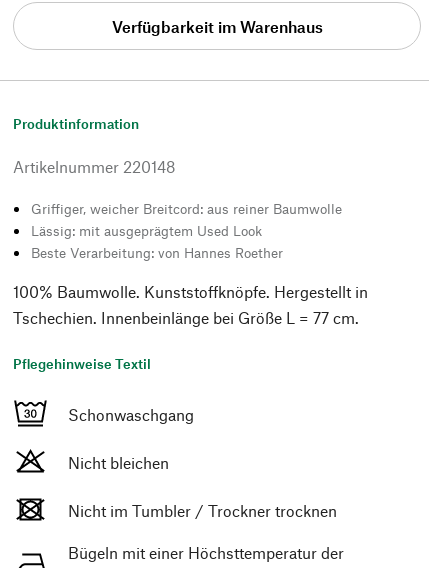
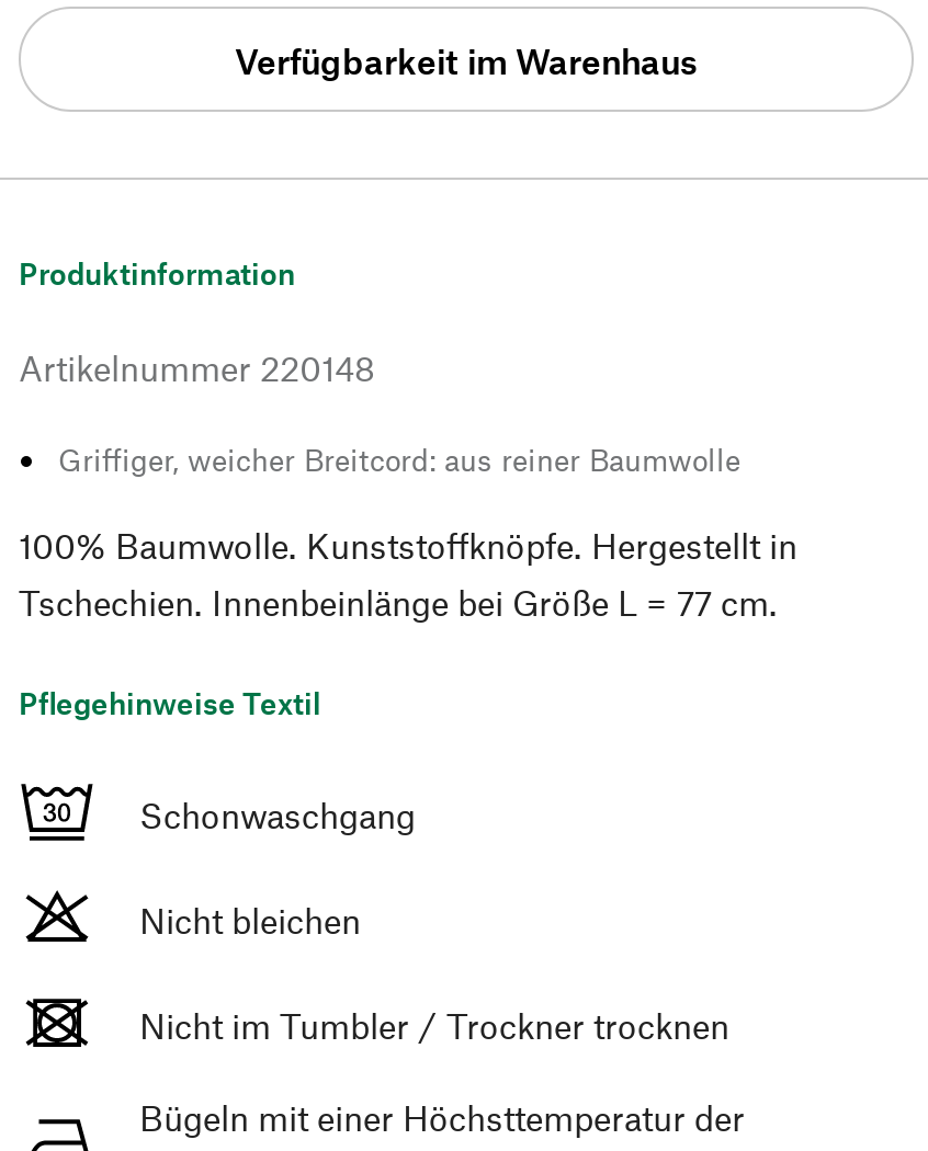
- Lässig: mit ausgeprägtem Used Look
- Beste Verarbeitung: von Hannes Roether
